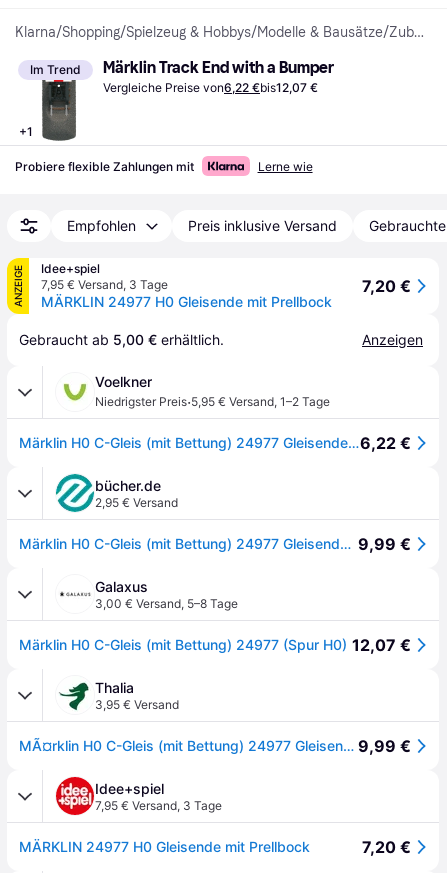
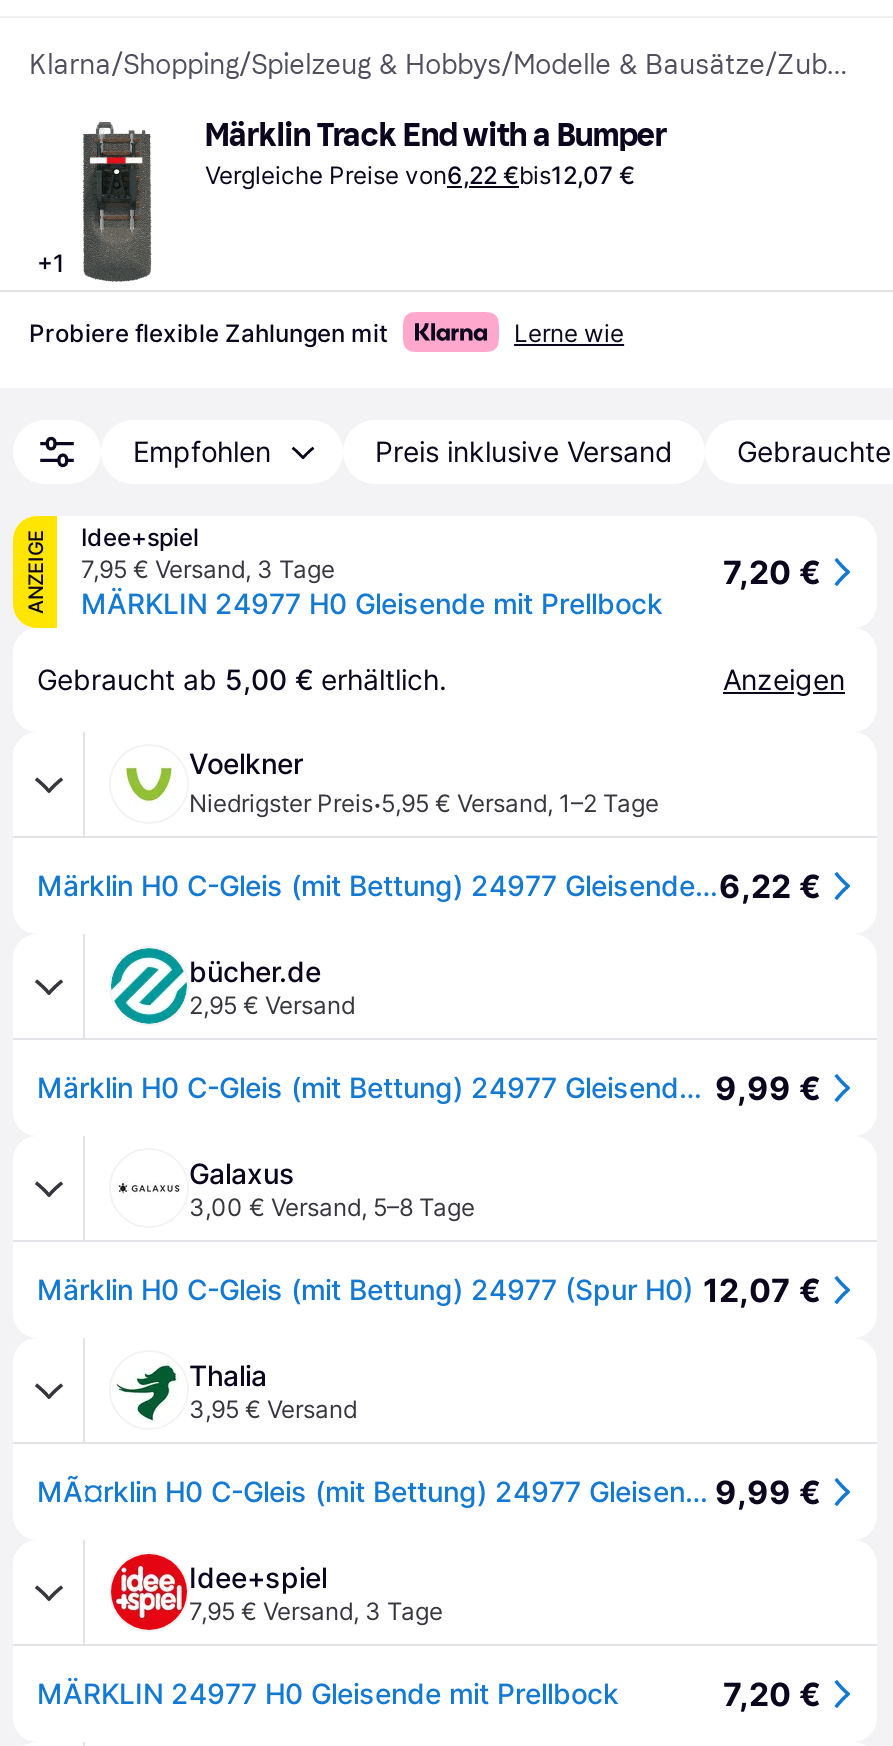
- Im Trend
